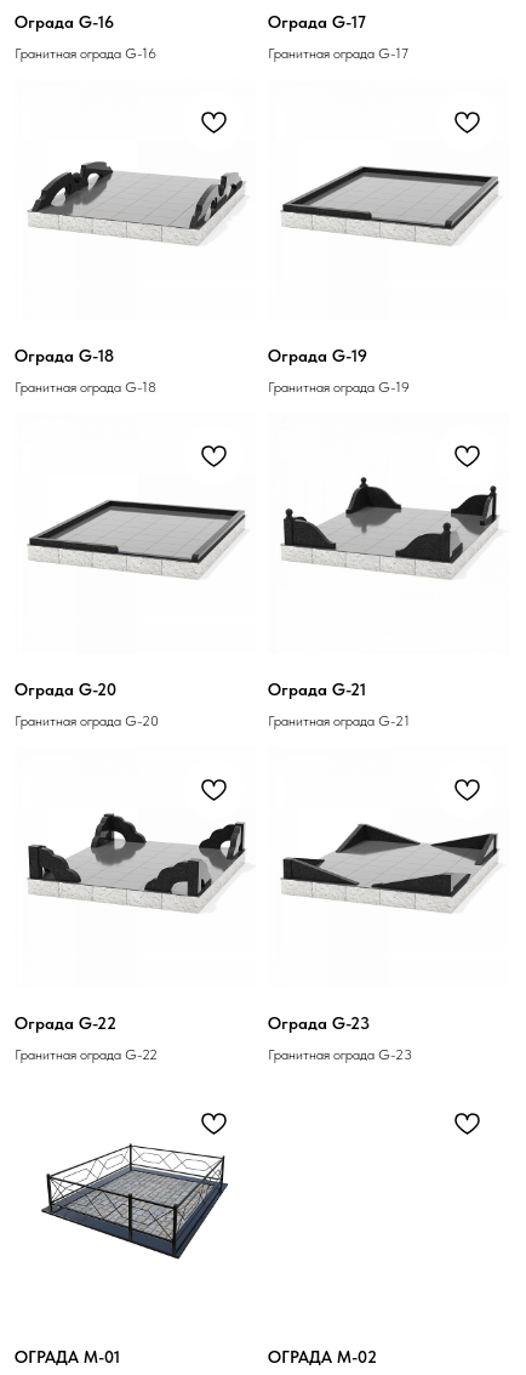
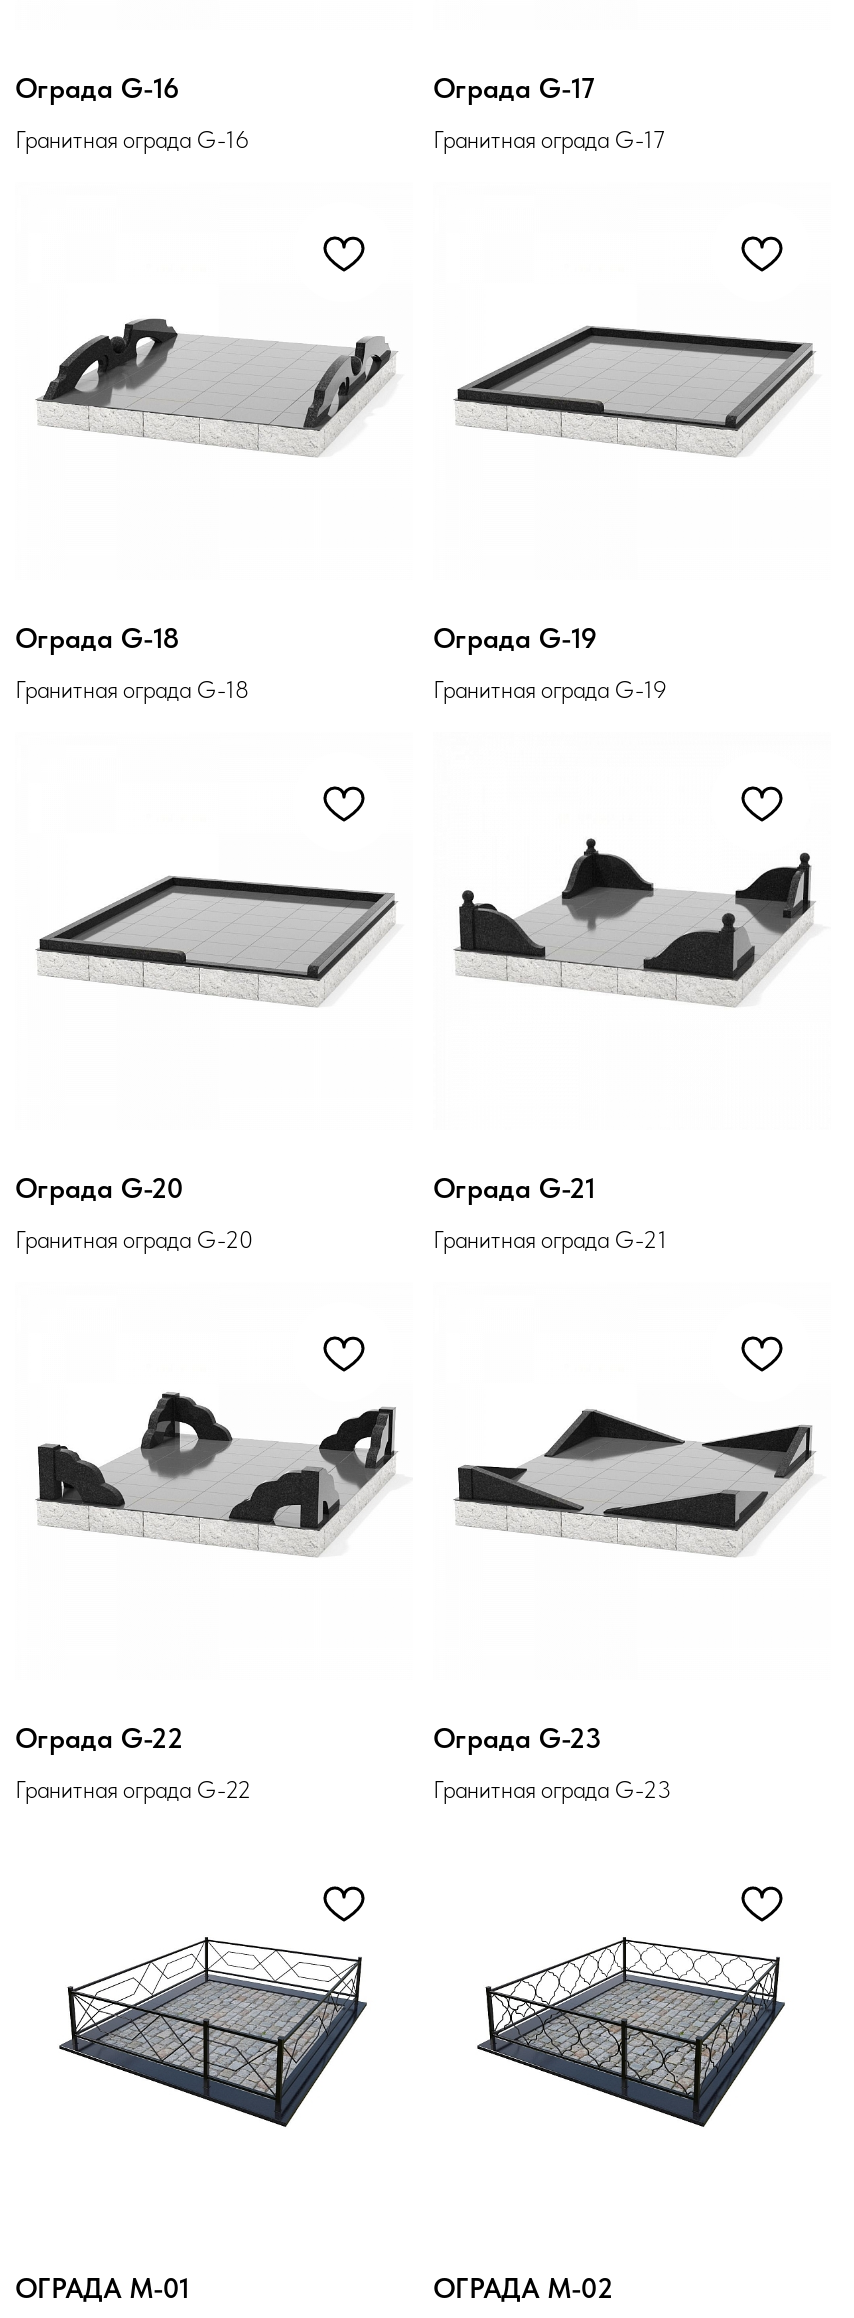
+ [image]
